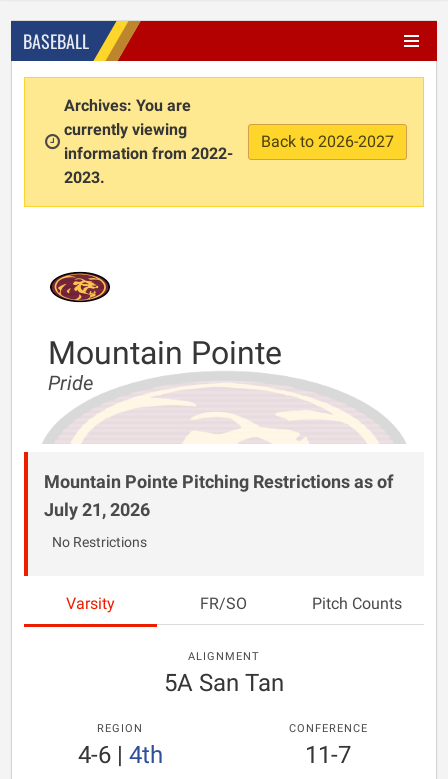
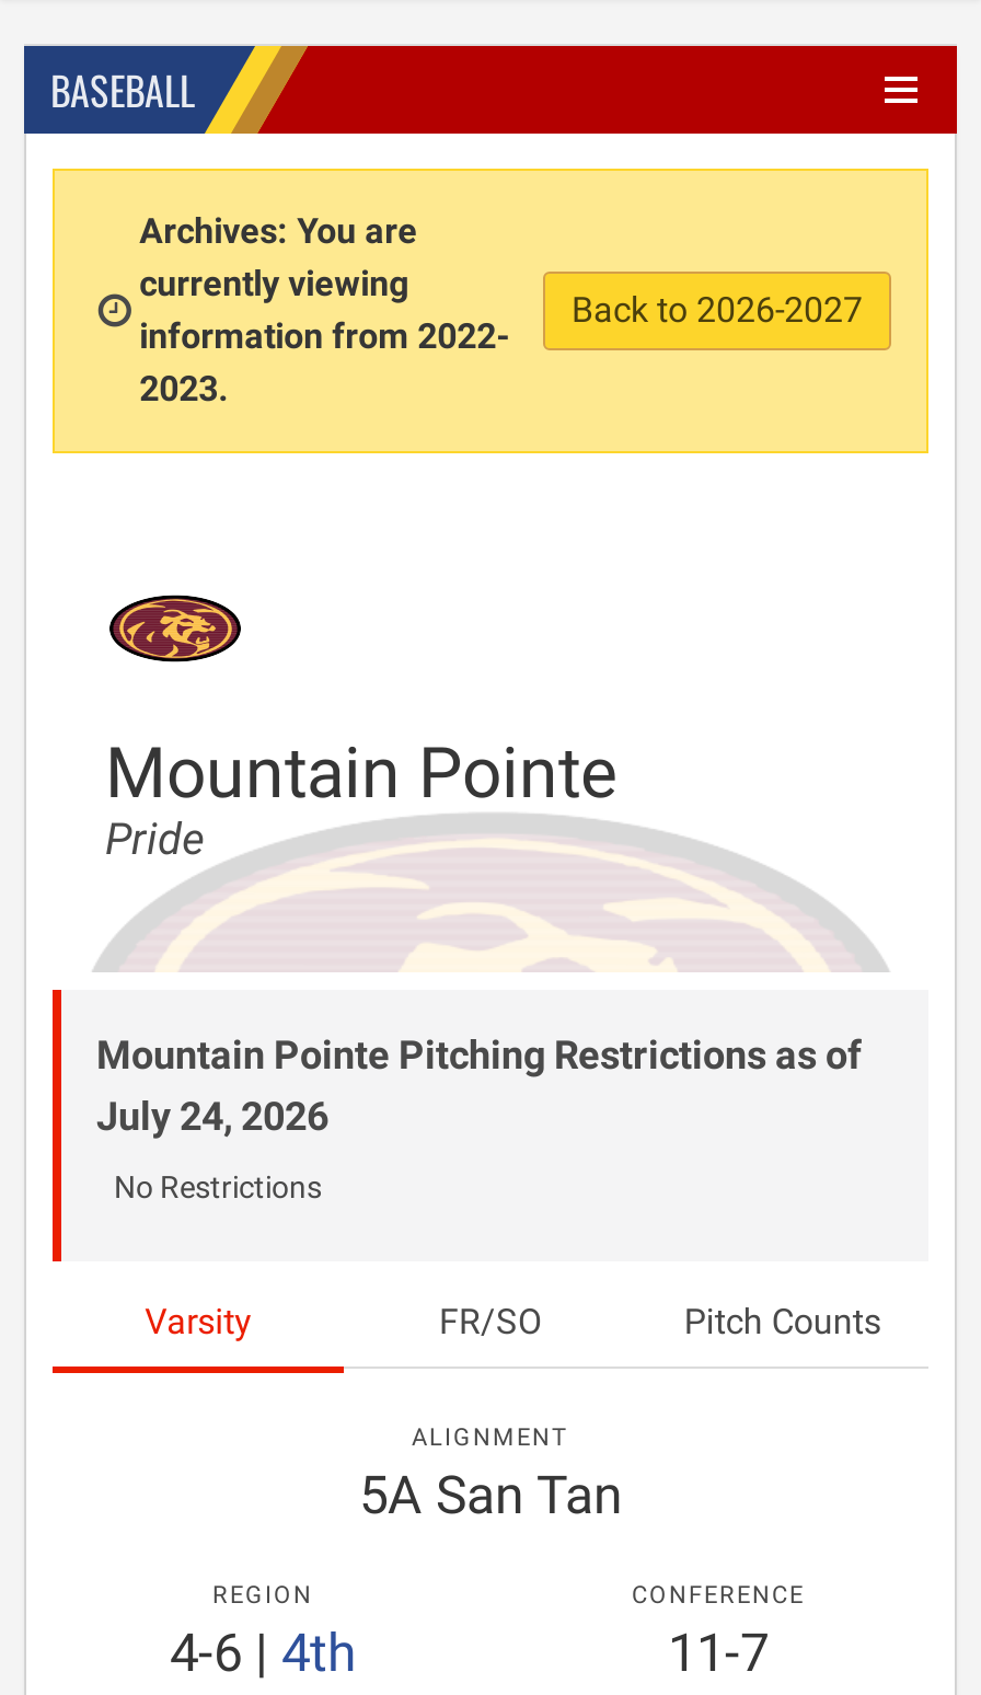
- July 21, 2026
+ July 24, 2026
